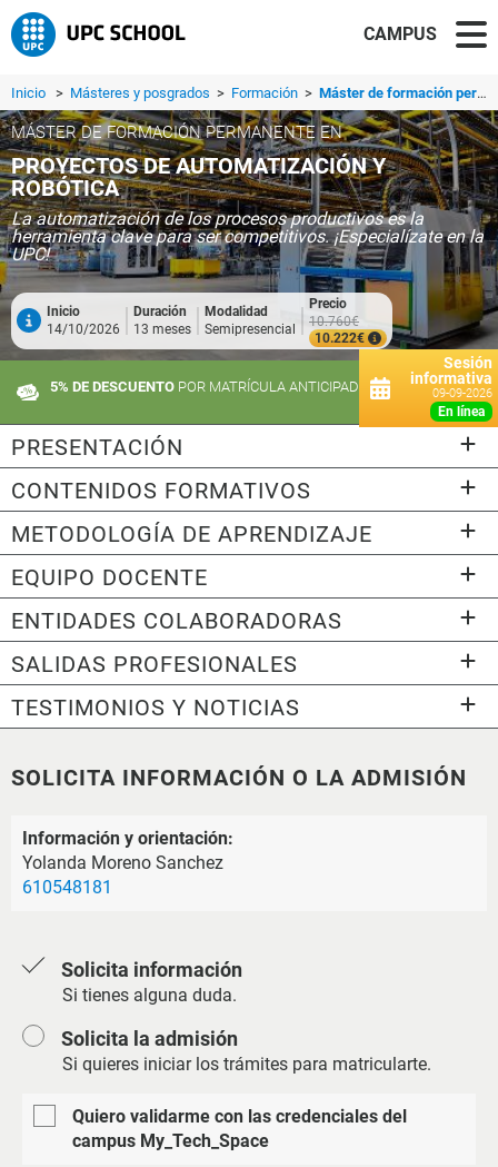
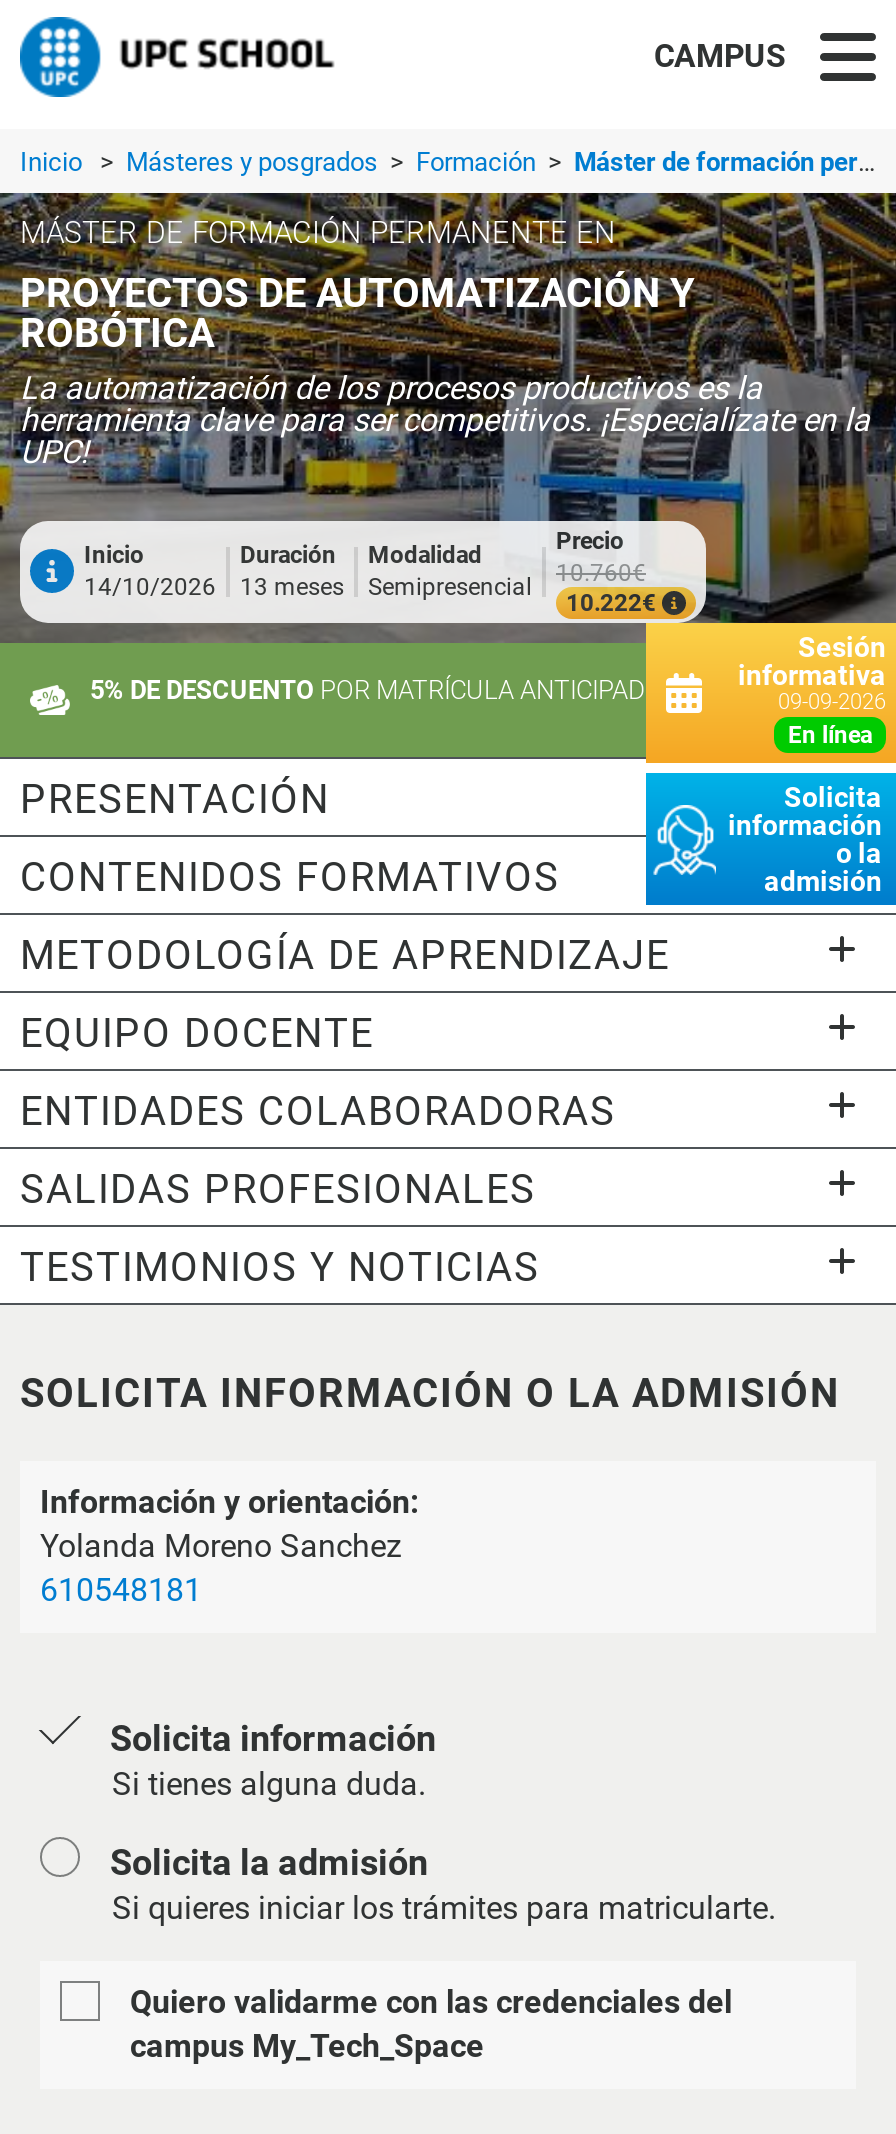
+ [image]
+ Solicita
+ información
+ o la
+ admisión
